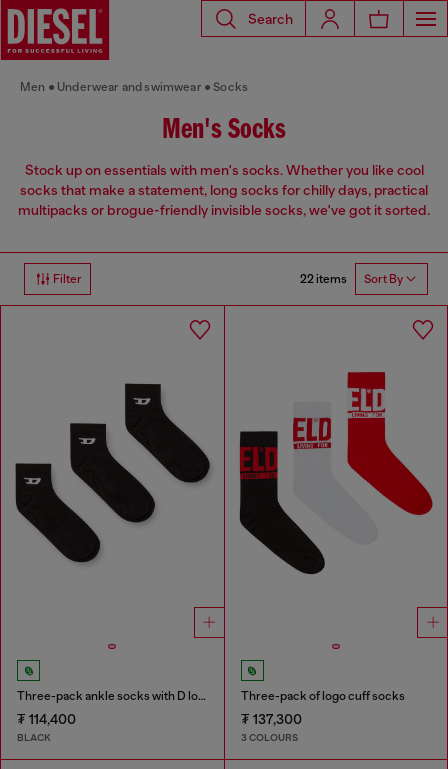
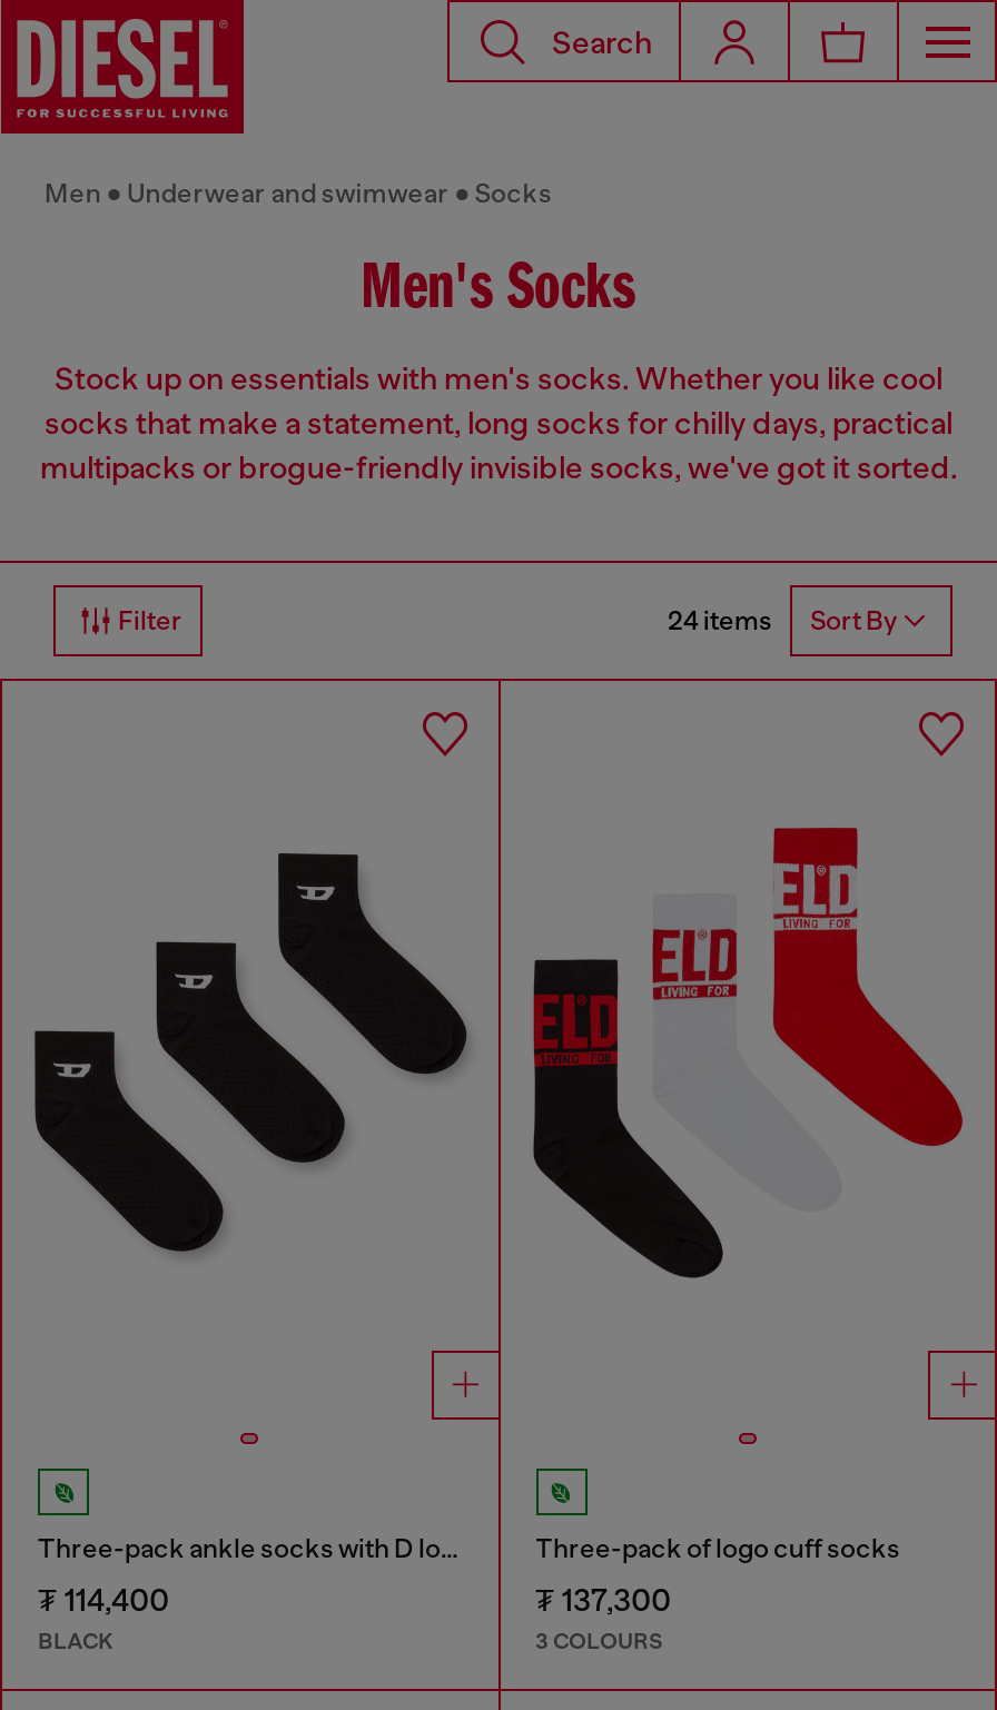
- 22 items Sort By
+ 24 items Sort By
